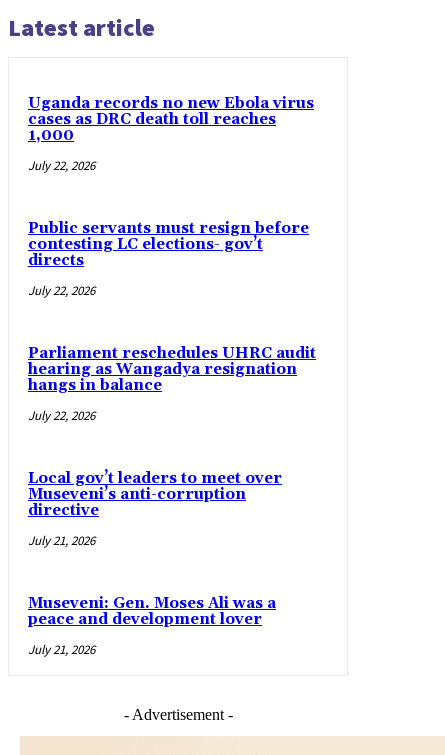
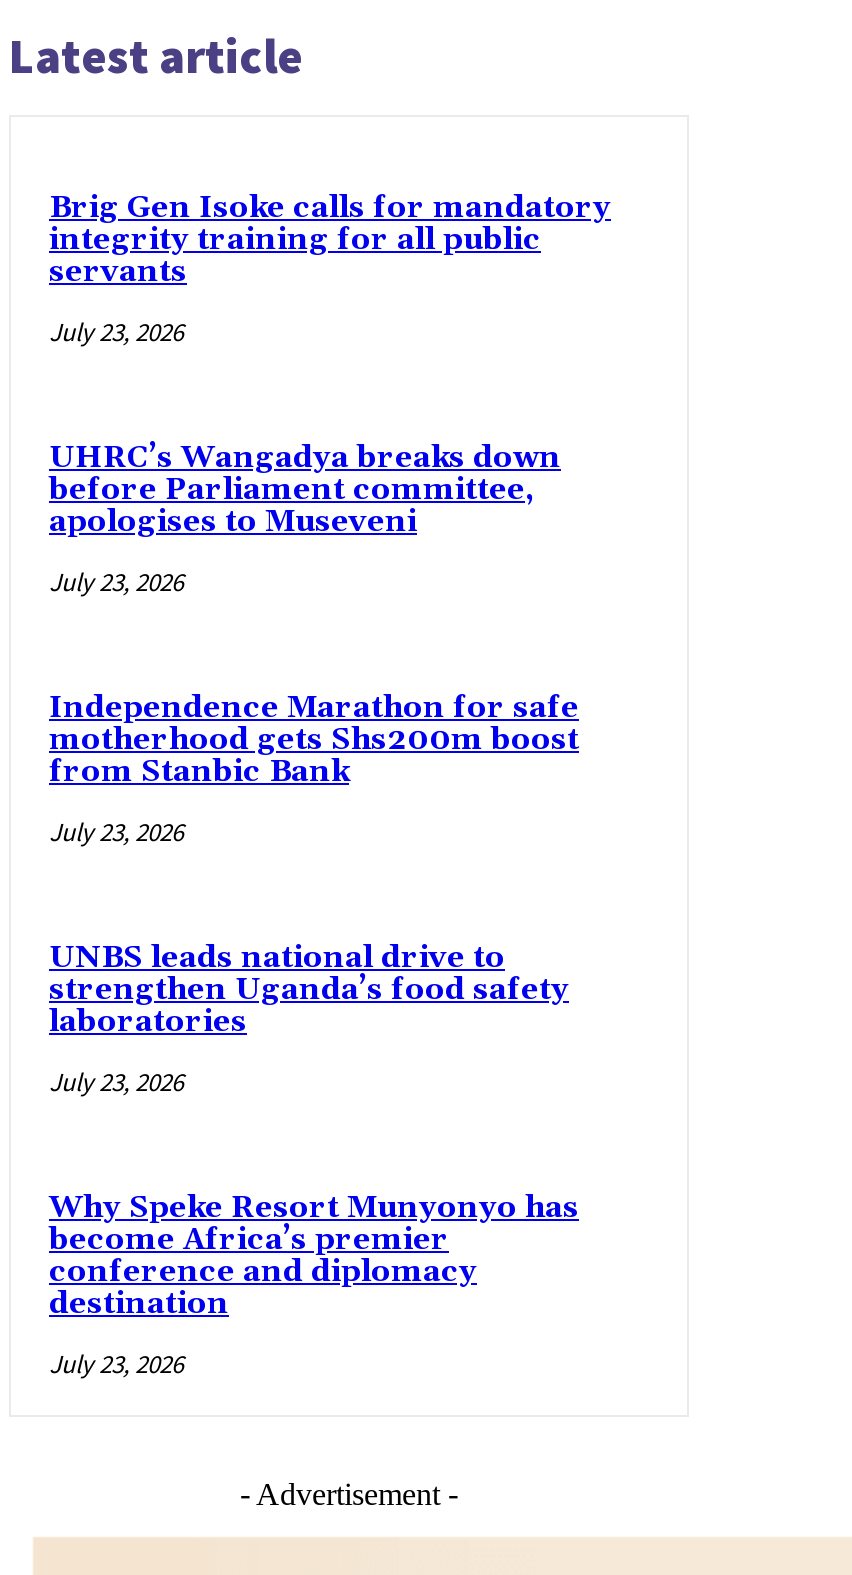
- Uganda records no new Ebola virus
- cases as DRC death toll reaches
- 1,000
+ Brig Gen Isoke calls for mandatory
+ integrity training for all public
+ servants

- July 22, 2026
+ July 23, 2026

- Public servants must resign before
- contesting LC elections- gov’t
- directs
+ UHRC’s Wangadya breaks down
+ before Parliament committee,
+ apologises to Museveni

- July 22, 2026
+ July 23, 2026

- Parliament reschedules UHRC audit
- hearing as Wangadya resignation
- hangs in balance
+ Independence Marathon for safe
+ motherhood gets Shs200m boost
+ from Stanbic Bank

- July 22, 2026
+ July 23, 2026

- Local gov’t leaders to meet over
- Museveni’s anti-corruption
- directive
+ UNBS leads national drive to
+ strengthen Uganda’s food safety
+ laboratories

- July 21, 2026
+ July 23, 2026

- Museveni: Gen. Moses Ali was a
- peace and development lover
+ Why Speke Resort Munyonyo has
+ become Africa’s premier
+ conference and diplomacy
+ destination

- July 21, 2026
+ July 23, 2026
